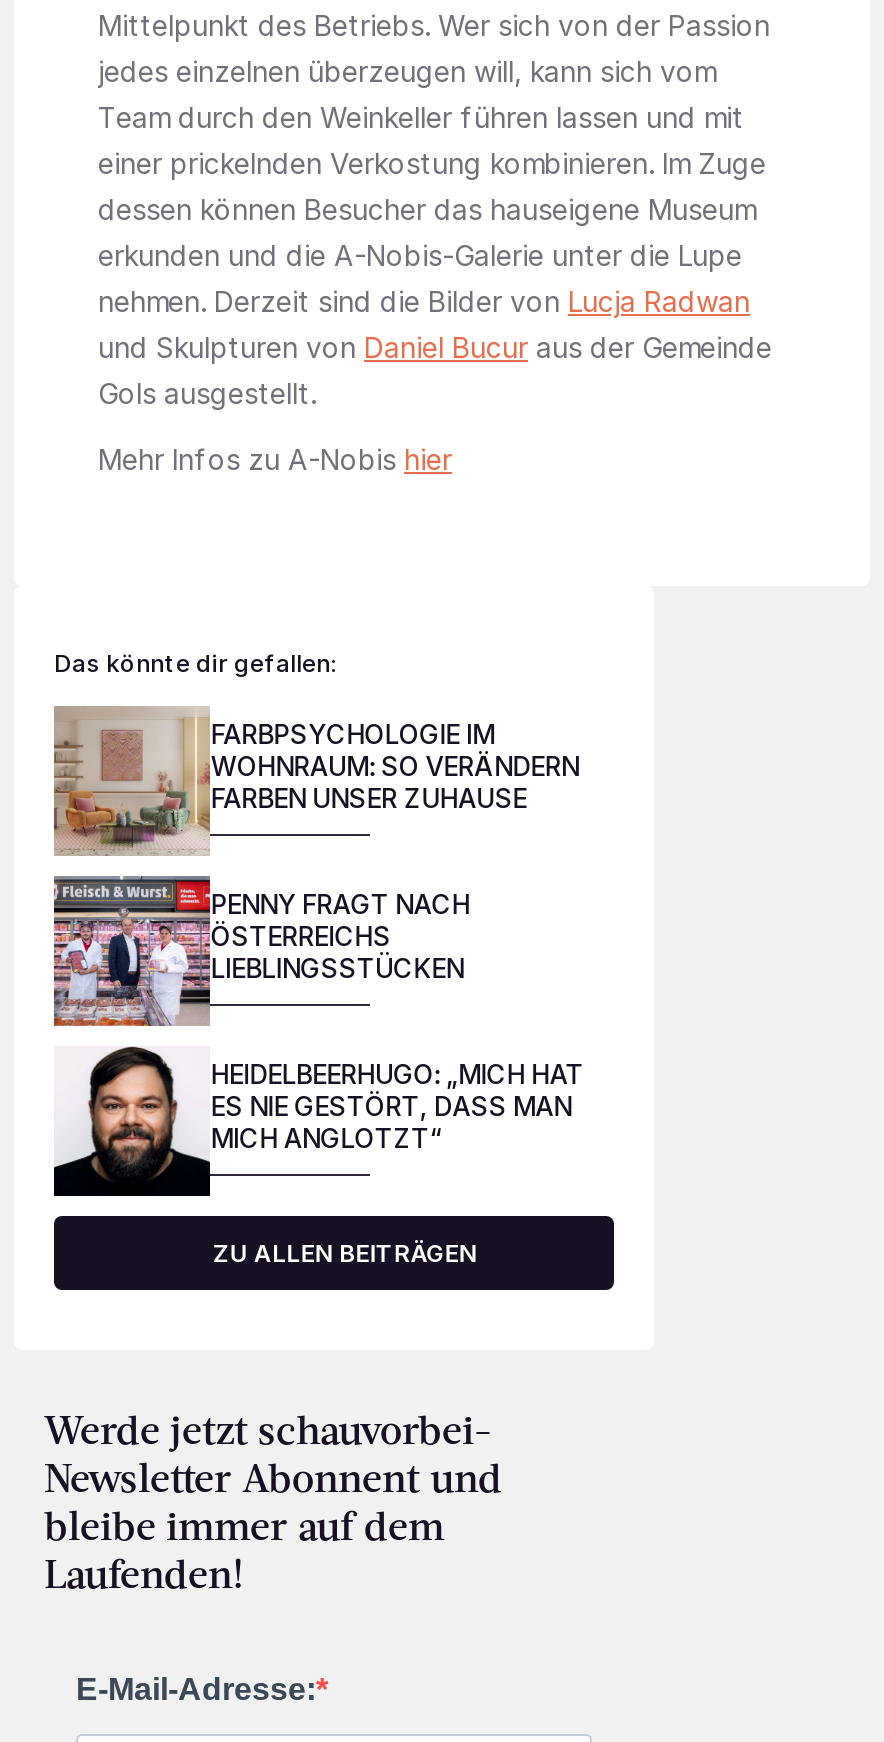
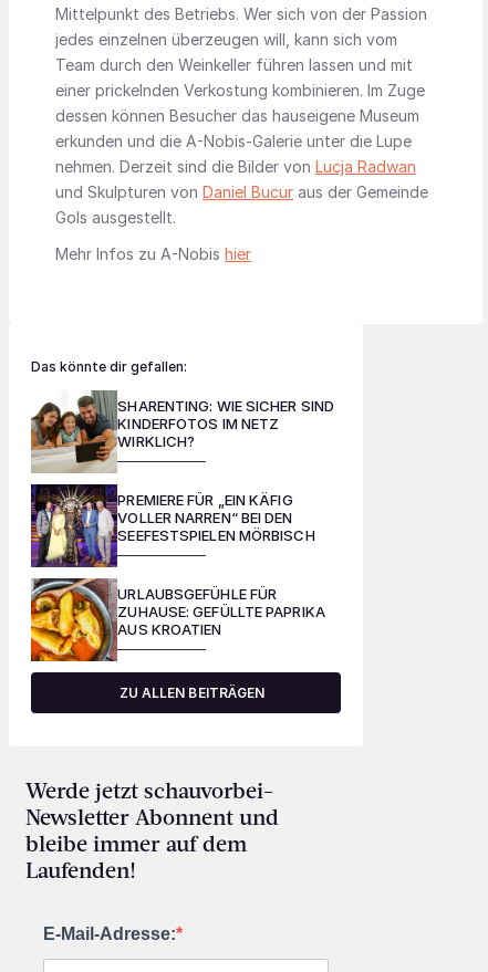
- [image]
- FARBPSYCHOLOGIE IM
- WOHNRAUM: SO VERÄNDERN
- FARBEN UNSER ZUHAUSE
+ [image]
+ SHARENTING: WIE SICHER SIND
+ KINDERFOTOS IM NETZ
+ WIRKLICH?

- [image]
- PENNY FRAGT NACH
- ÖSTERREICHS
- LIEBLINGSSTÜCKEN
+ [image]
+ PREMIERE FÜR „EIN KÄFIG
+ VOLLER NARREN“ BEI DEN
+ SEEFESTSPIELEN MÖRBISCH

- [image]
- HEIDELBEERHUGO: „MICH HAT
- ES NIE GESTÖRT, DASS MAN
- MICH ANGLOTZT“
+ [image]
+ URLAUBSGEFÜHLE FÜR
+ ZUHAUSE: GEFÜLLTE PAPRIKA
+ AUS KROATIEN
